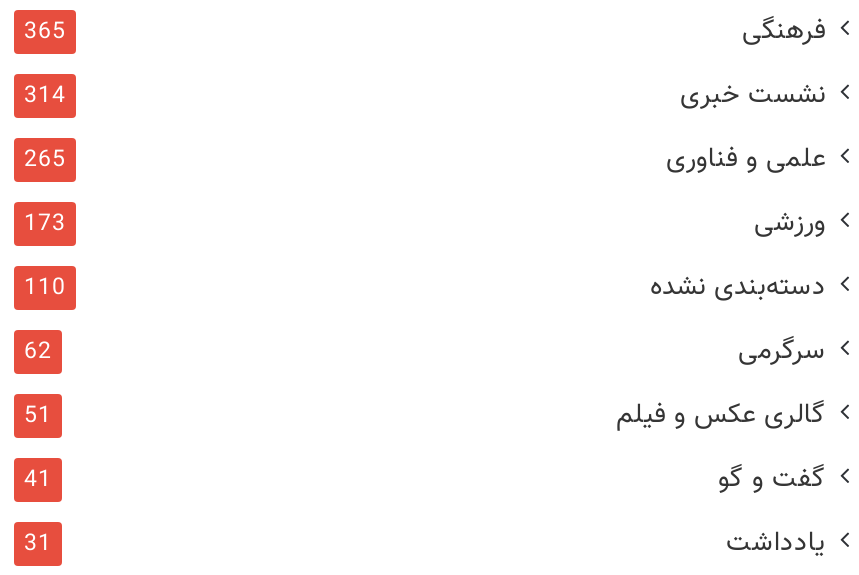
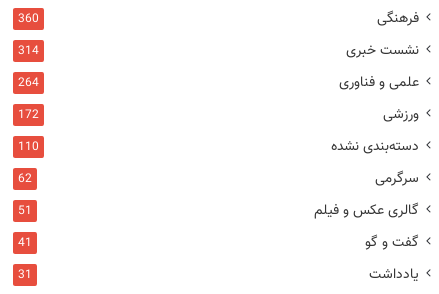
- 365
+ 360

- 265
+ 264

- 173
+ 172
